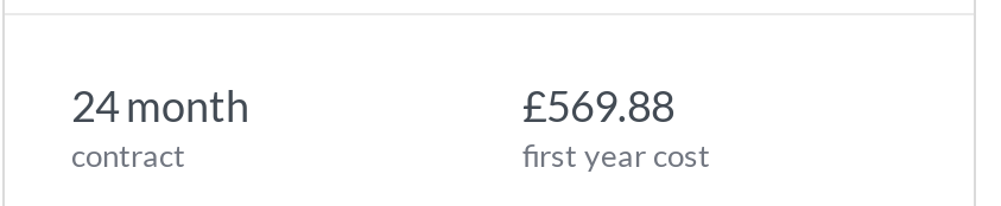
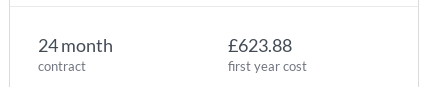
- £569.88
+ £623.88
